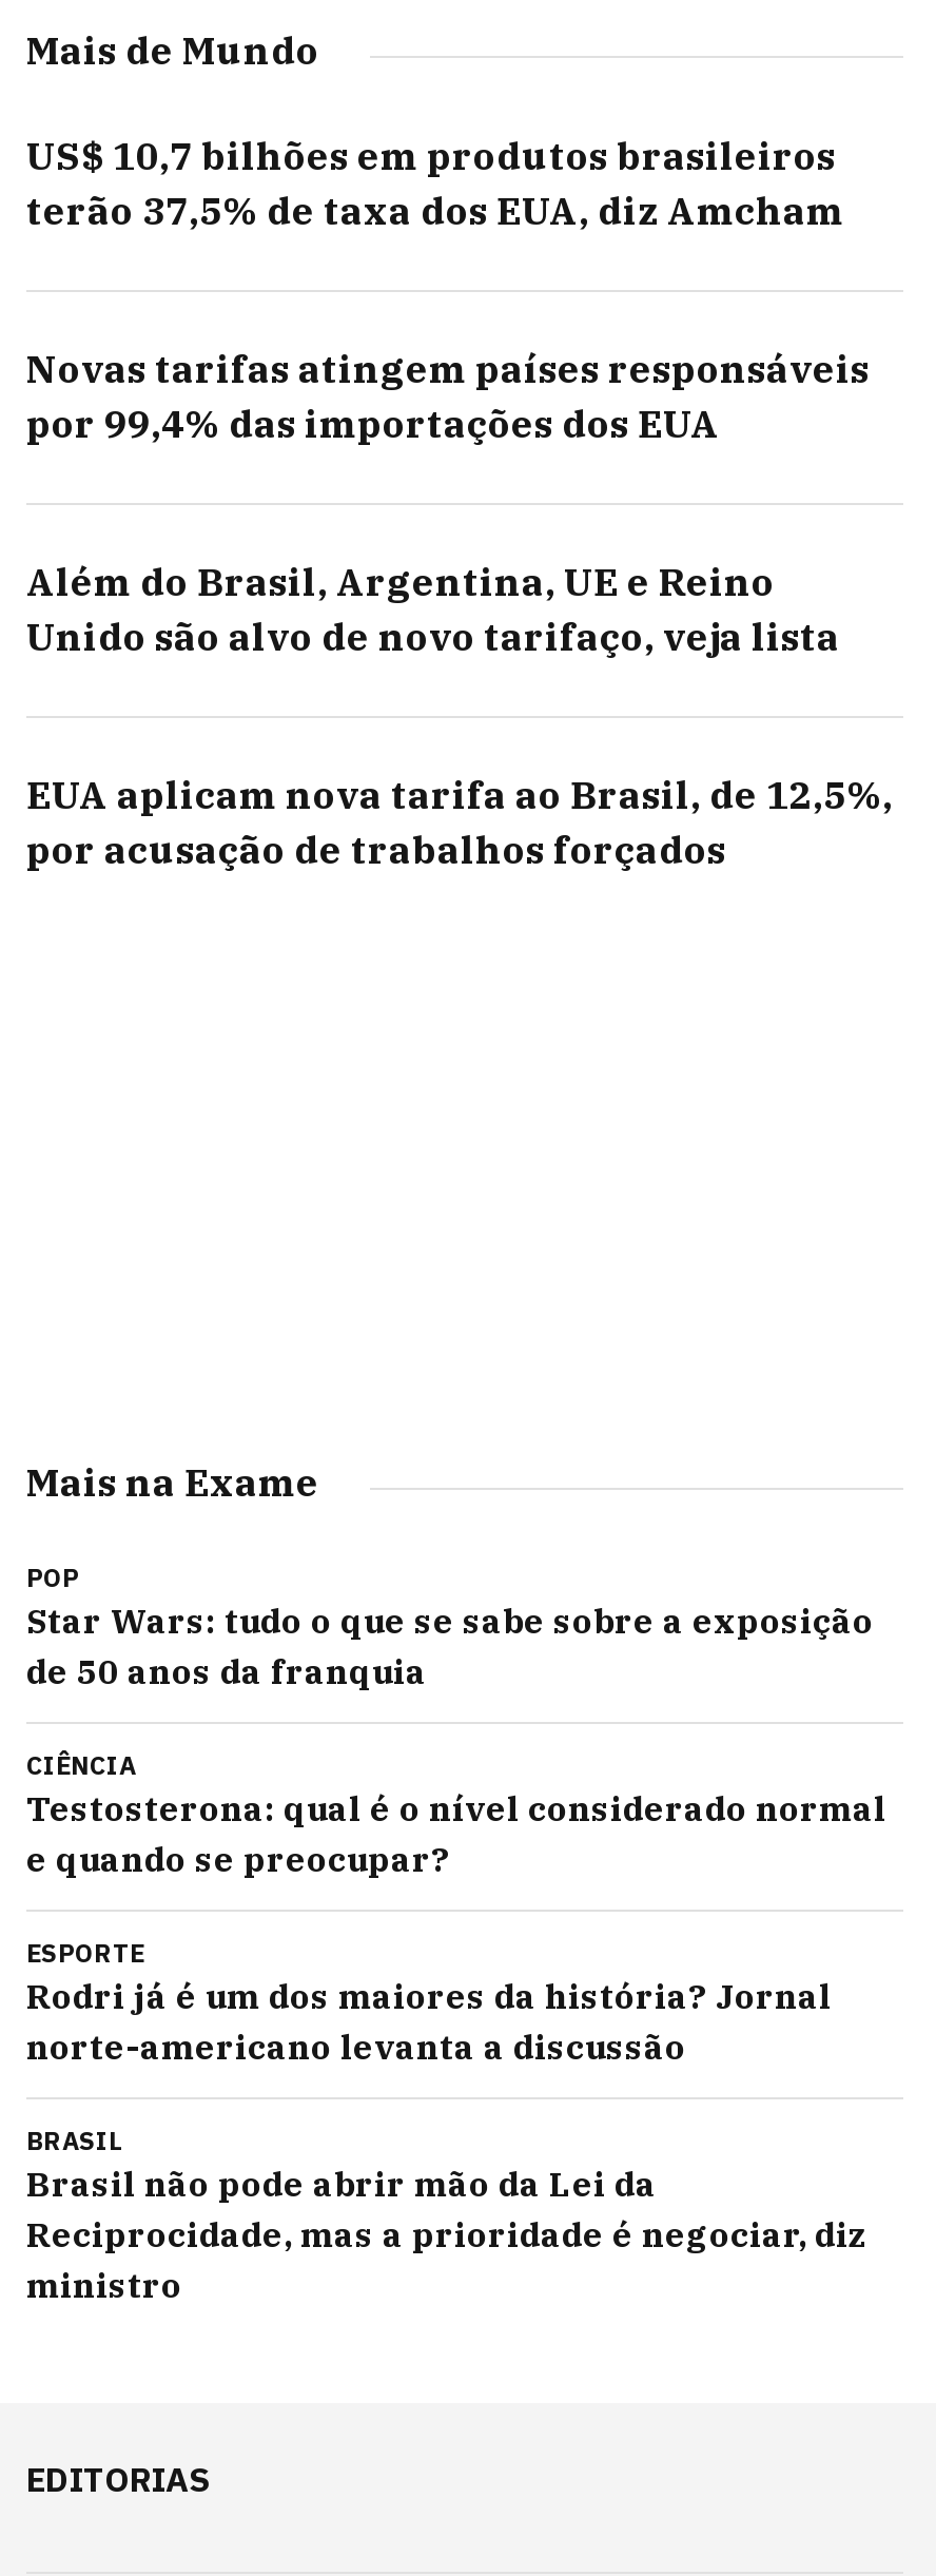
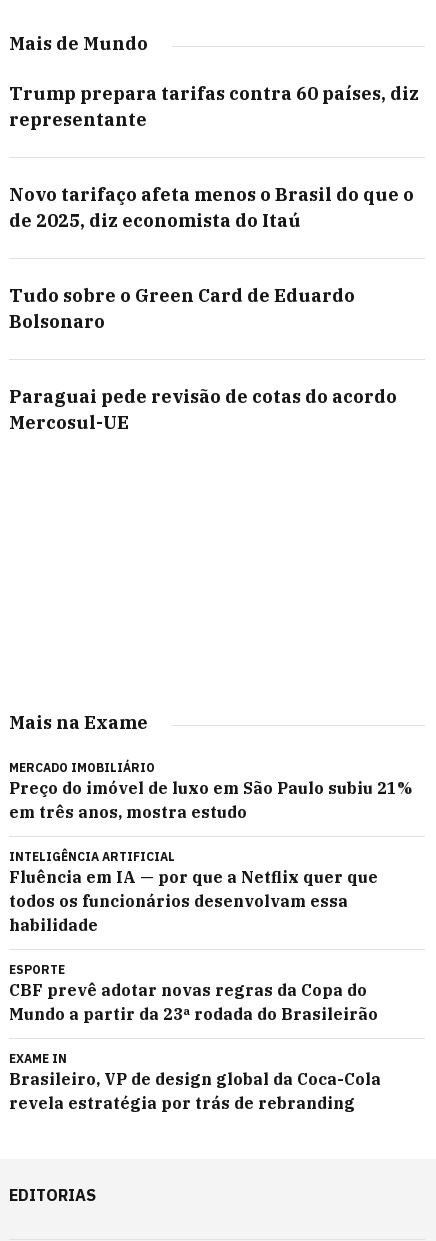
- US$ 10,7 bilhões em produtos brasileiros
- terão 37,5% de taxa dos EUA, diz Amcham
+ Trump prepara tarifas contra 60 países, diz
+ representante

- Novas tarifas atingem países responsáveis
- por 99,4% das importações dos EUA
+ Novo tarifaço afeta menos o Brasil do que o
+ de 2025, diz economista do Itaú

- Além do Brasil, Argentina, UE e Reino
- Unido são alvo de novo tarifaço, veja lista
+ Tudo sobre o Green Card de Eduardo
+ Bolsonaro

- EUA aplicam nova tarifa ao Brasil, de 12,5%,
- por acusação de trabalhos forçados
+ Paraguai pede revisão de cotas do acordo
+ Mercosul-UE

- POP
- Star Wars: tudo o que se sabe sobre a exposição
- de 50 anos da franquia
+ MERCADO IMOBILIÁRIO
+ Preço do imóvel de luxo em São Paulo subiu 21%
+ em três anos, mostra estudo

- CIÊNCIA
- Testosterona: qual é o nível considerado normal
- e quando se preocupar?
+ INTELIGÊNCIA ARTIFICIAL
+ Fluência em IA — por que a Netflix quer que
+ todos os funcionários desenvolvam essa
+ habilidade

moved down: ESPORTE

- Rodri já é um dos maiores da história? Jornal
- norte-americano levanta a discussão
+ CBF prevê adotar novas regras da Copa do
+ Mundo a partir da 23ª rodada do Brasileirão

- BRASIL
- Brasil não pode abrir mão da Lei da
- Reciprocidade, mas a prioridade é negociar, diz
- ministro
+ EXAME IN
+ Brasileiro, VP de design global da Coca-Cola
+ revela estratégia por trás de rebranding
